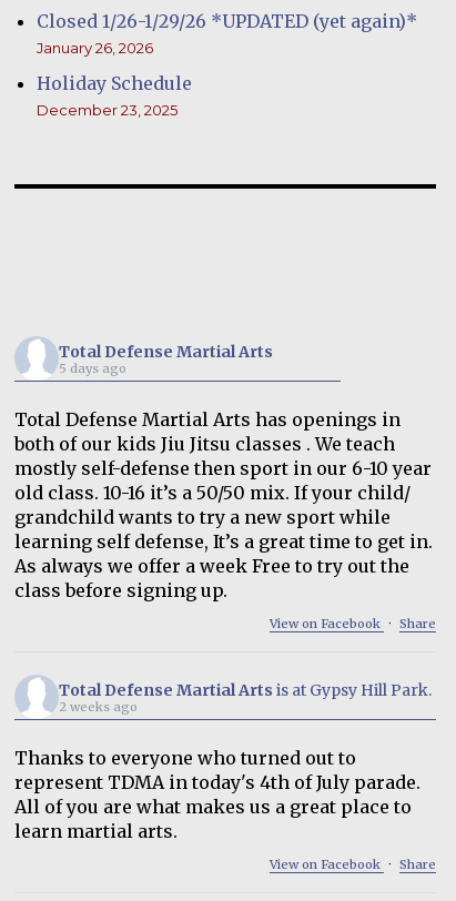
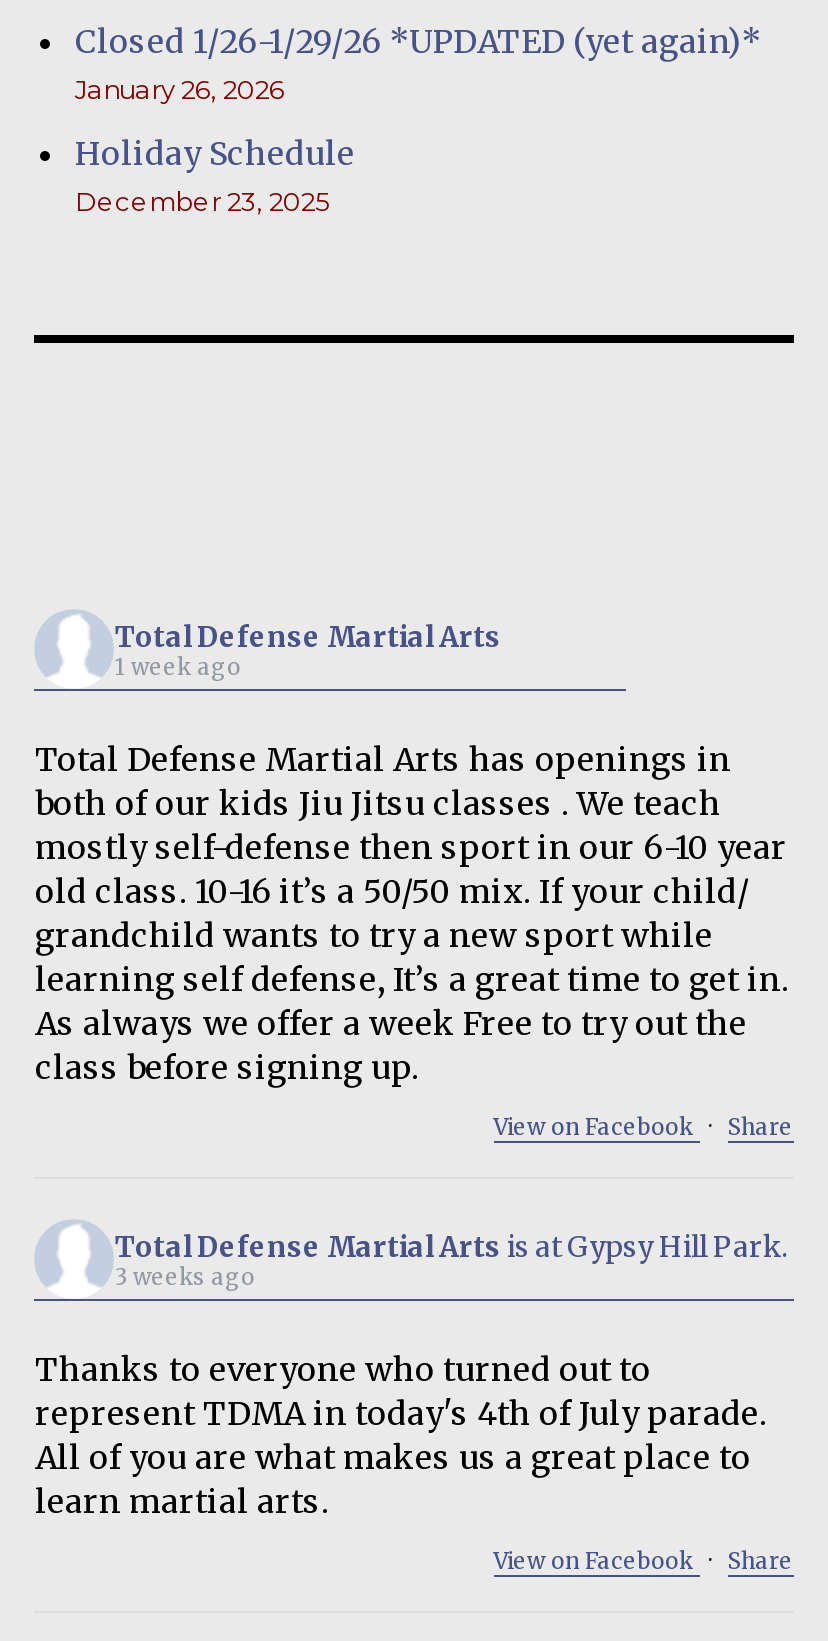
- 5 days ago
+ 1 week ago

- 2 weeks ago
+ 3 weeks ago
